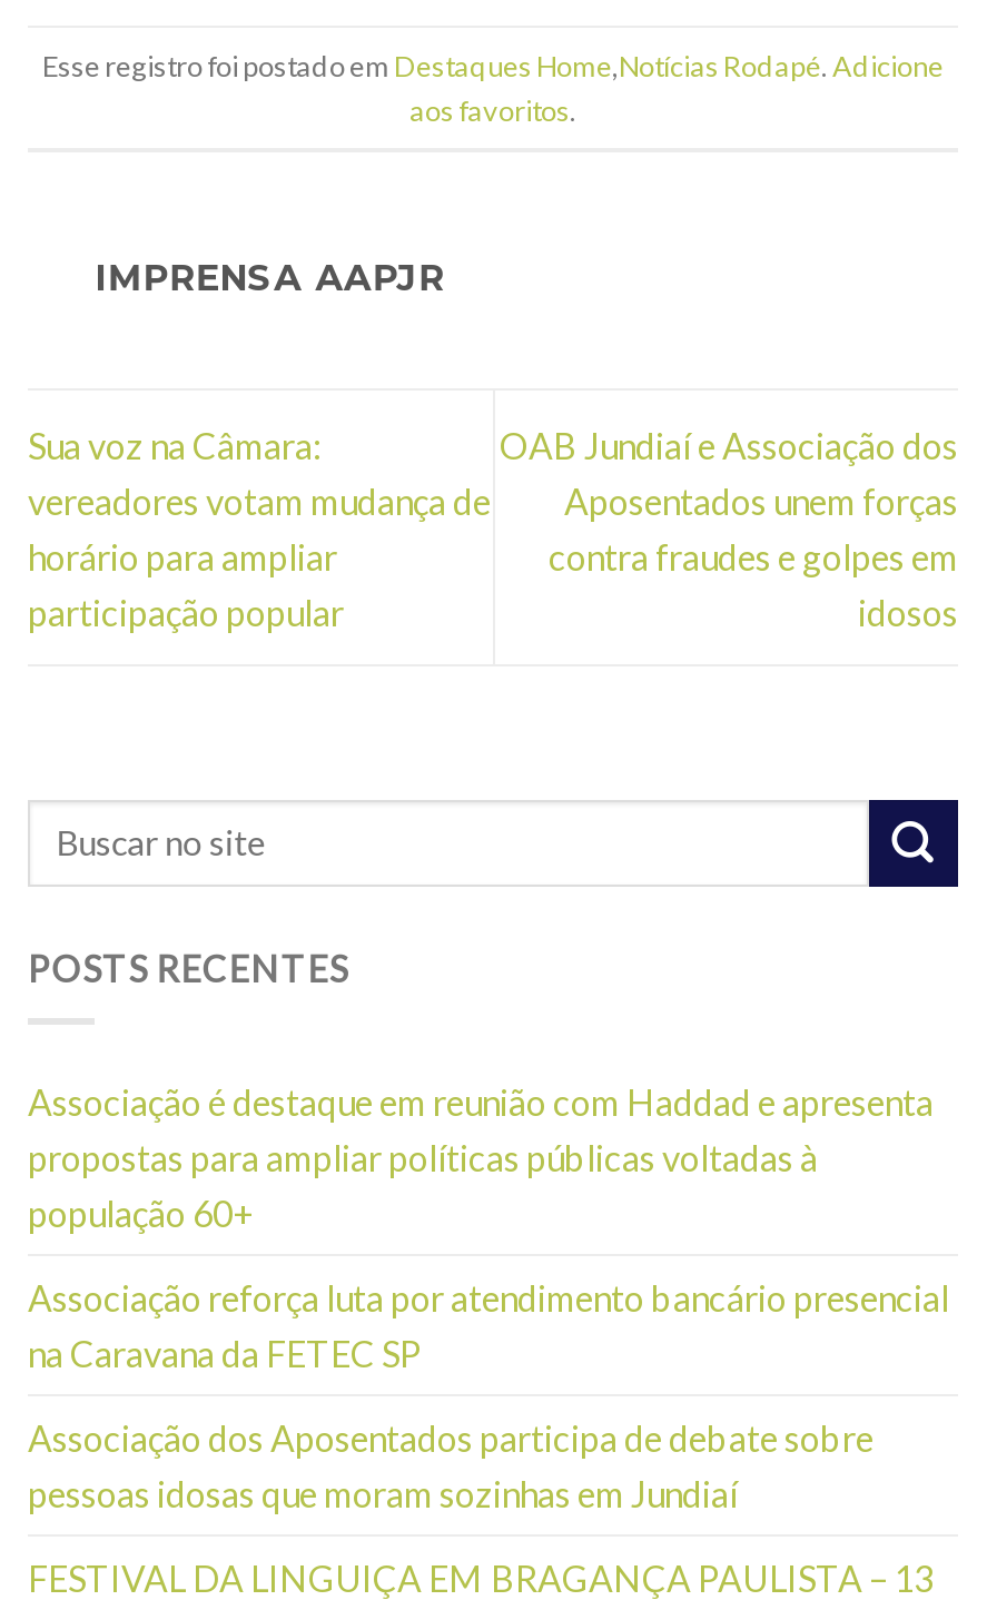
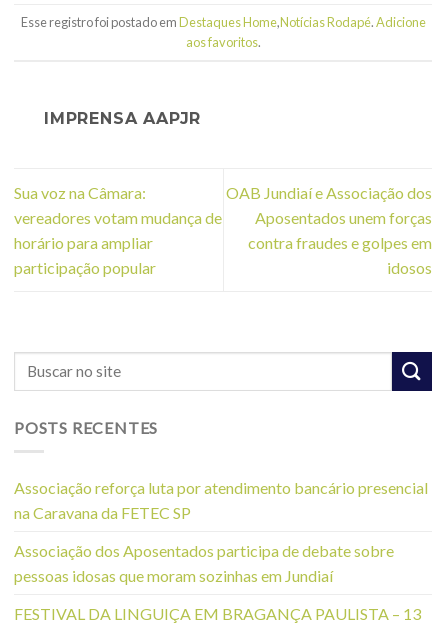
- Associação é destaque em reunião com Haddad e apresenta
- propostas para ampliar políticas públicas voltadas à
- população 60+
